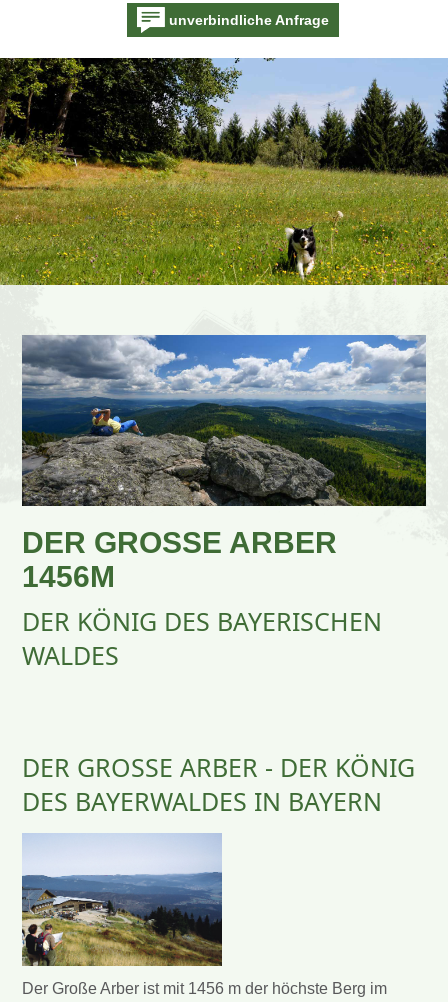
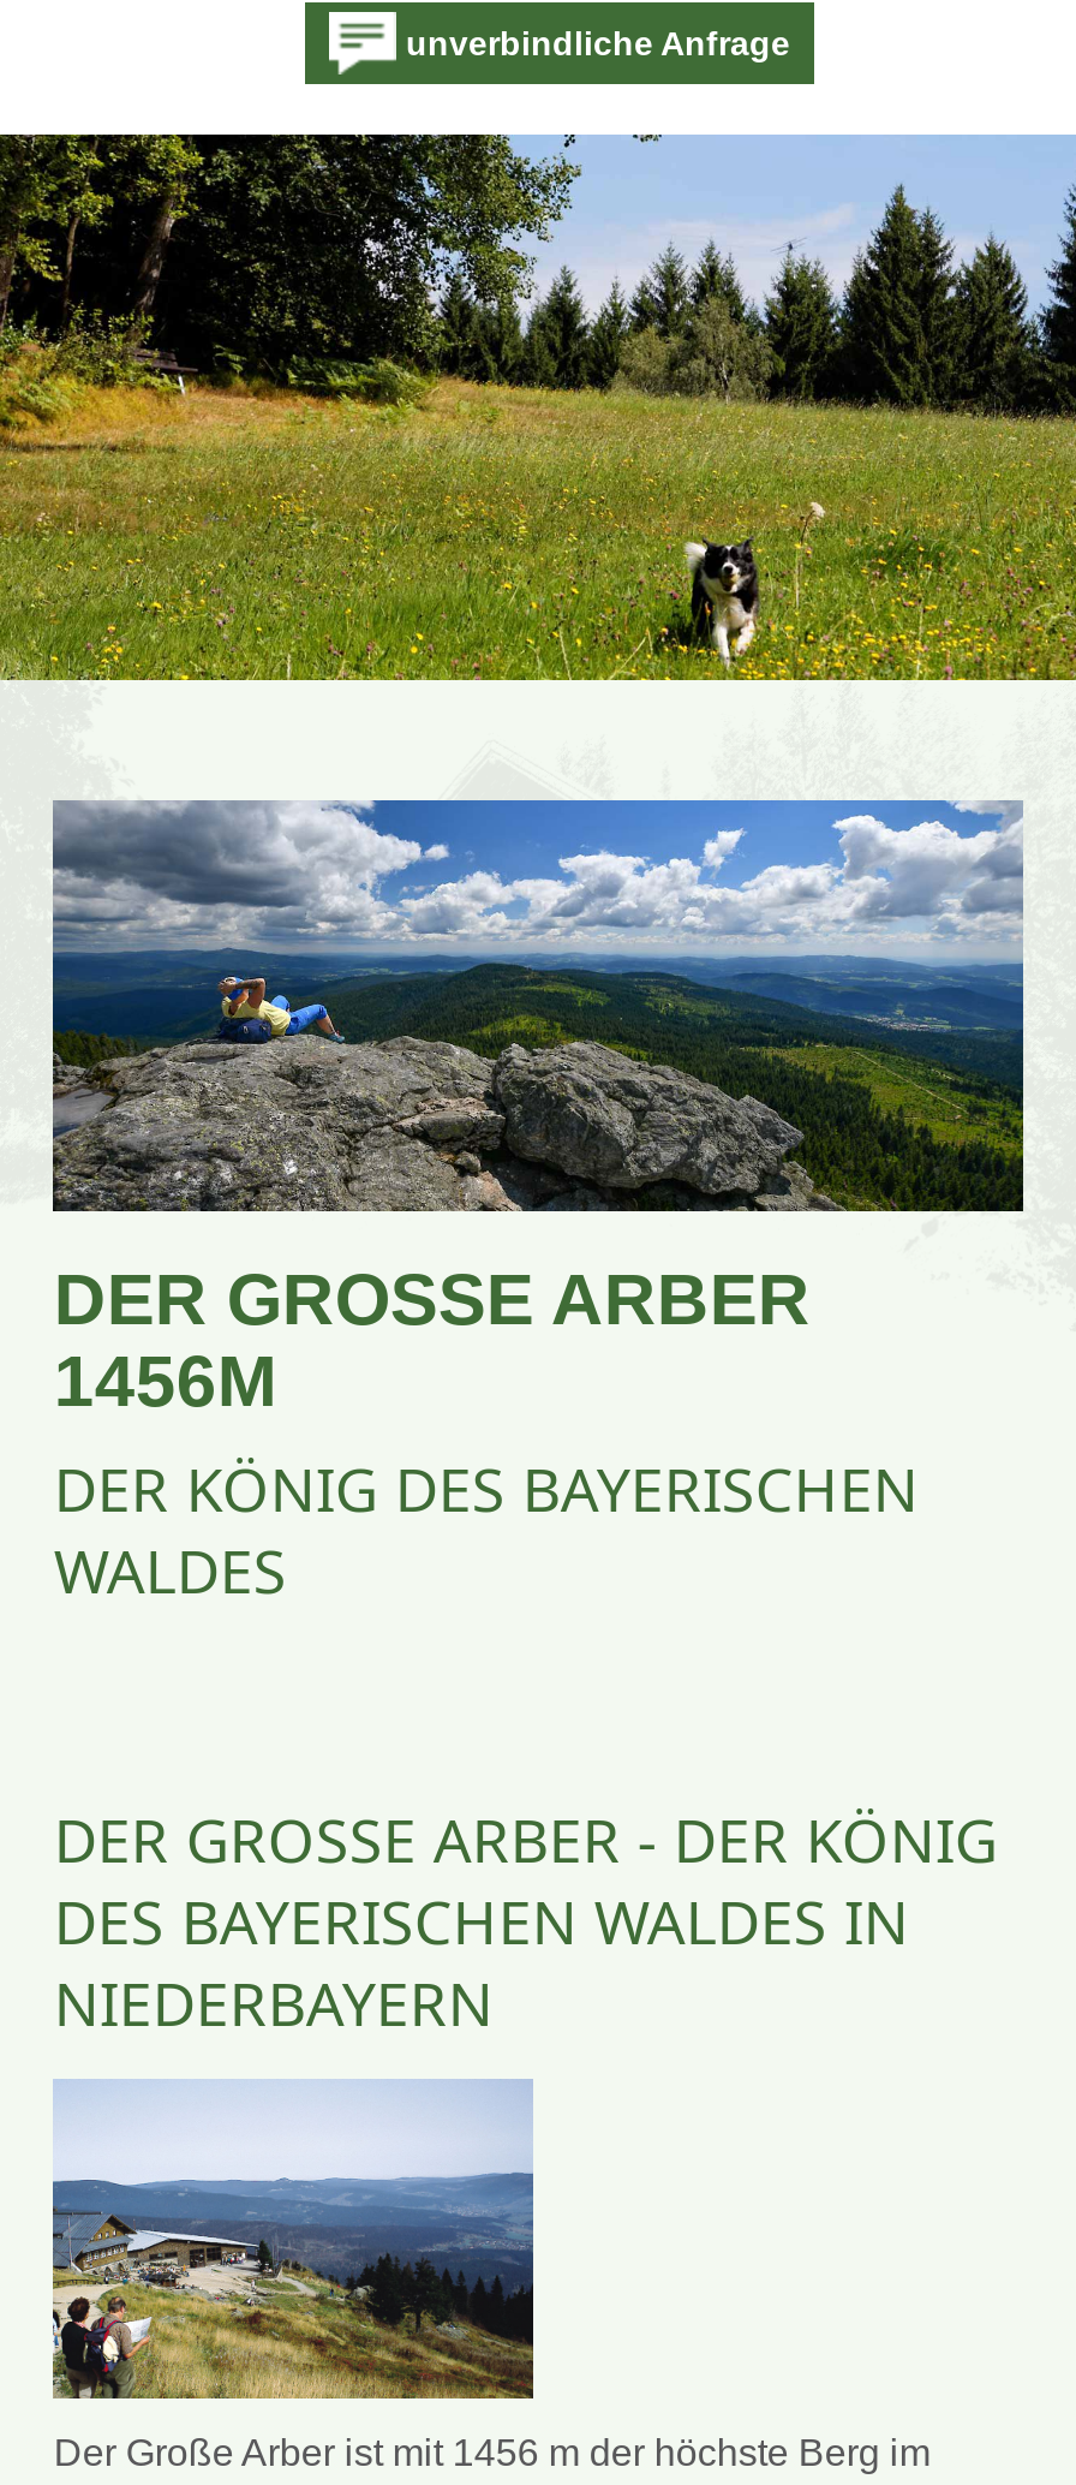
- ES BAYERWALDES IN BAYERN
+ ES BAYERISCHEN WALDES IN N
+ IEDERBAYERN
